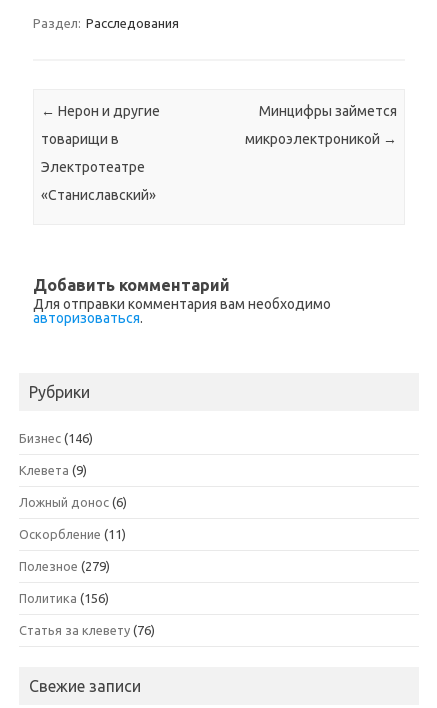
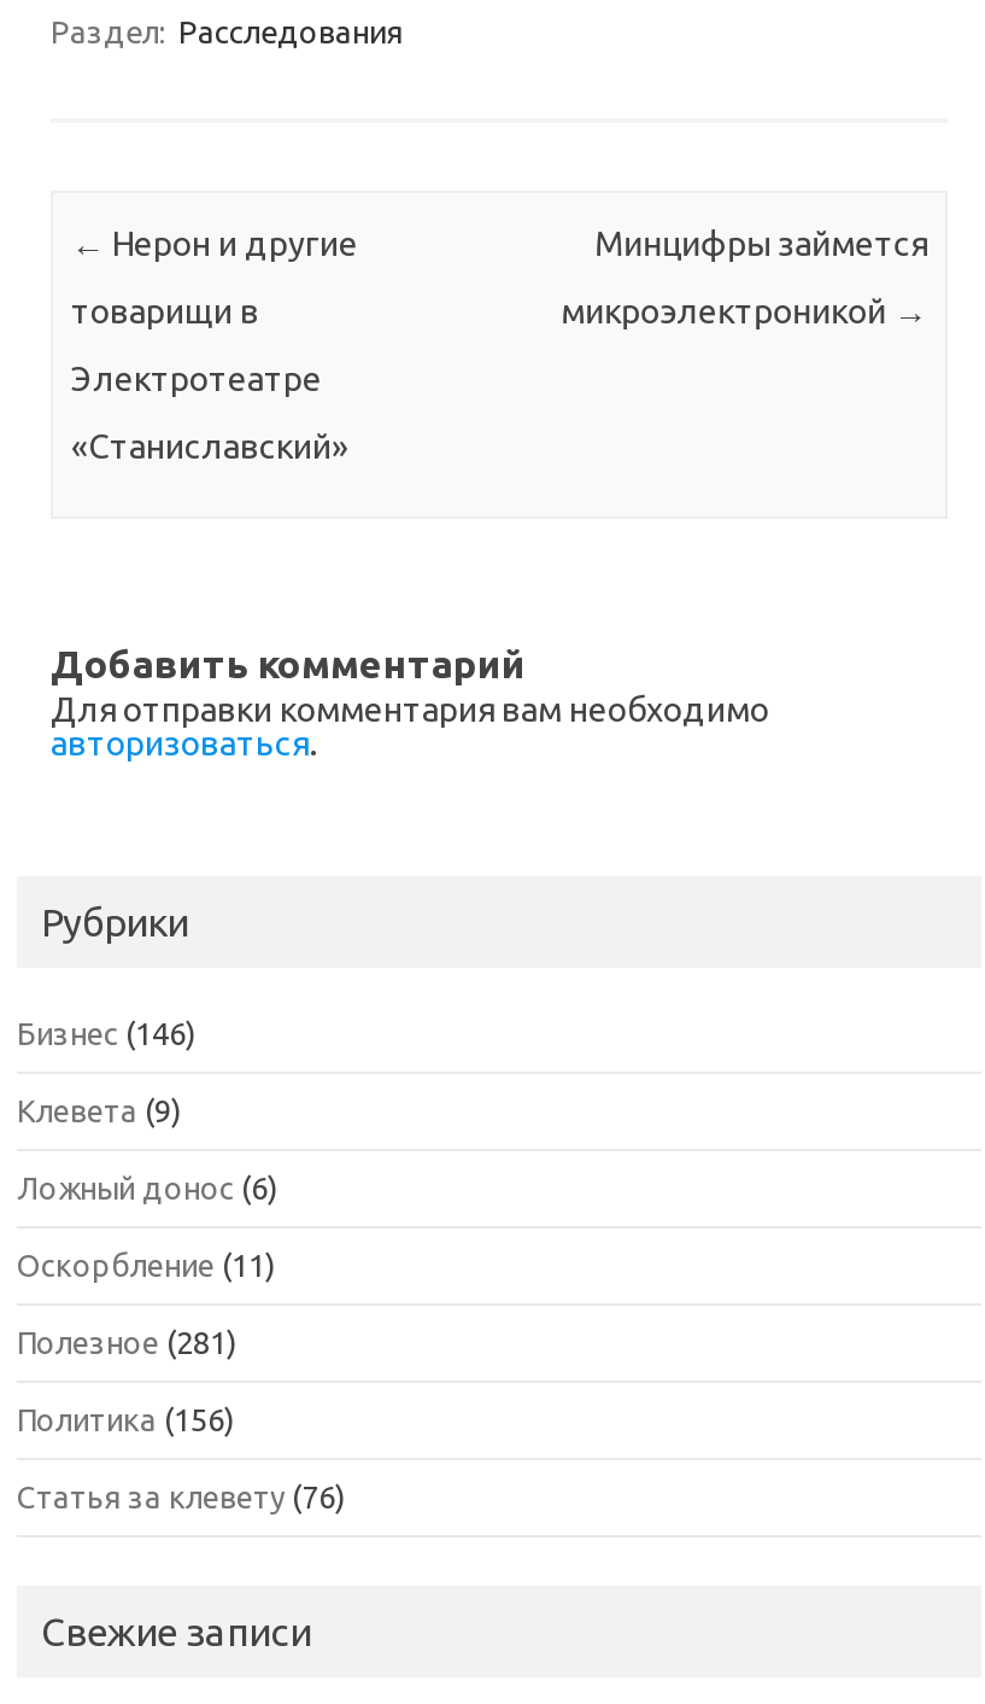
- Полезное (279)
+ Полезное (281)
